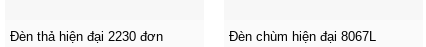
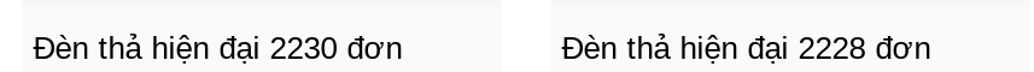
- Đèn chùm hiện đại 8067L
+ Đèn thả hiện đại 2228 đơn
